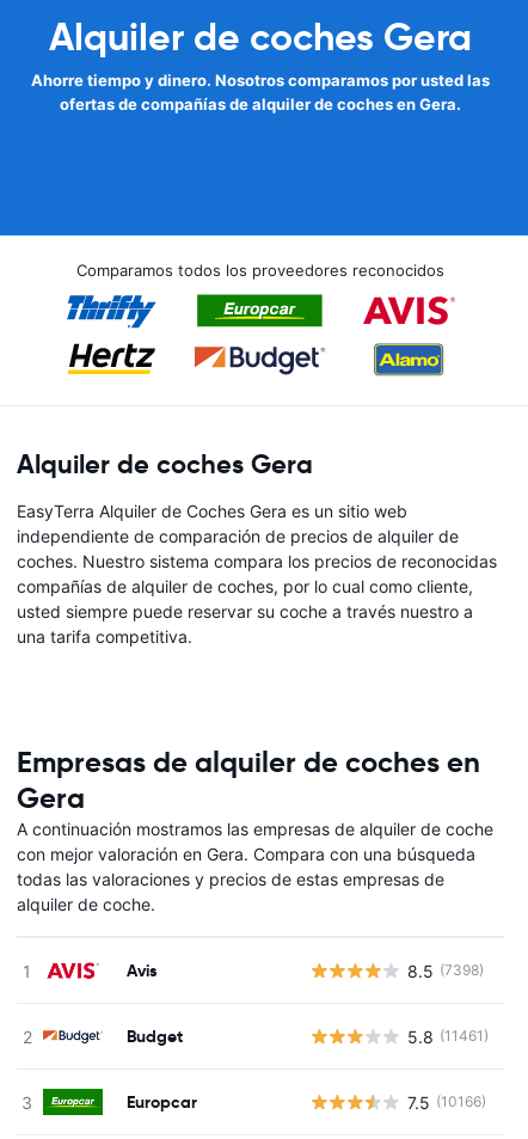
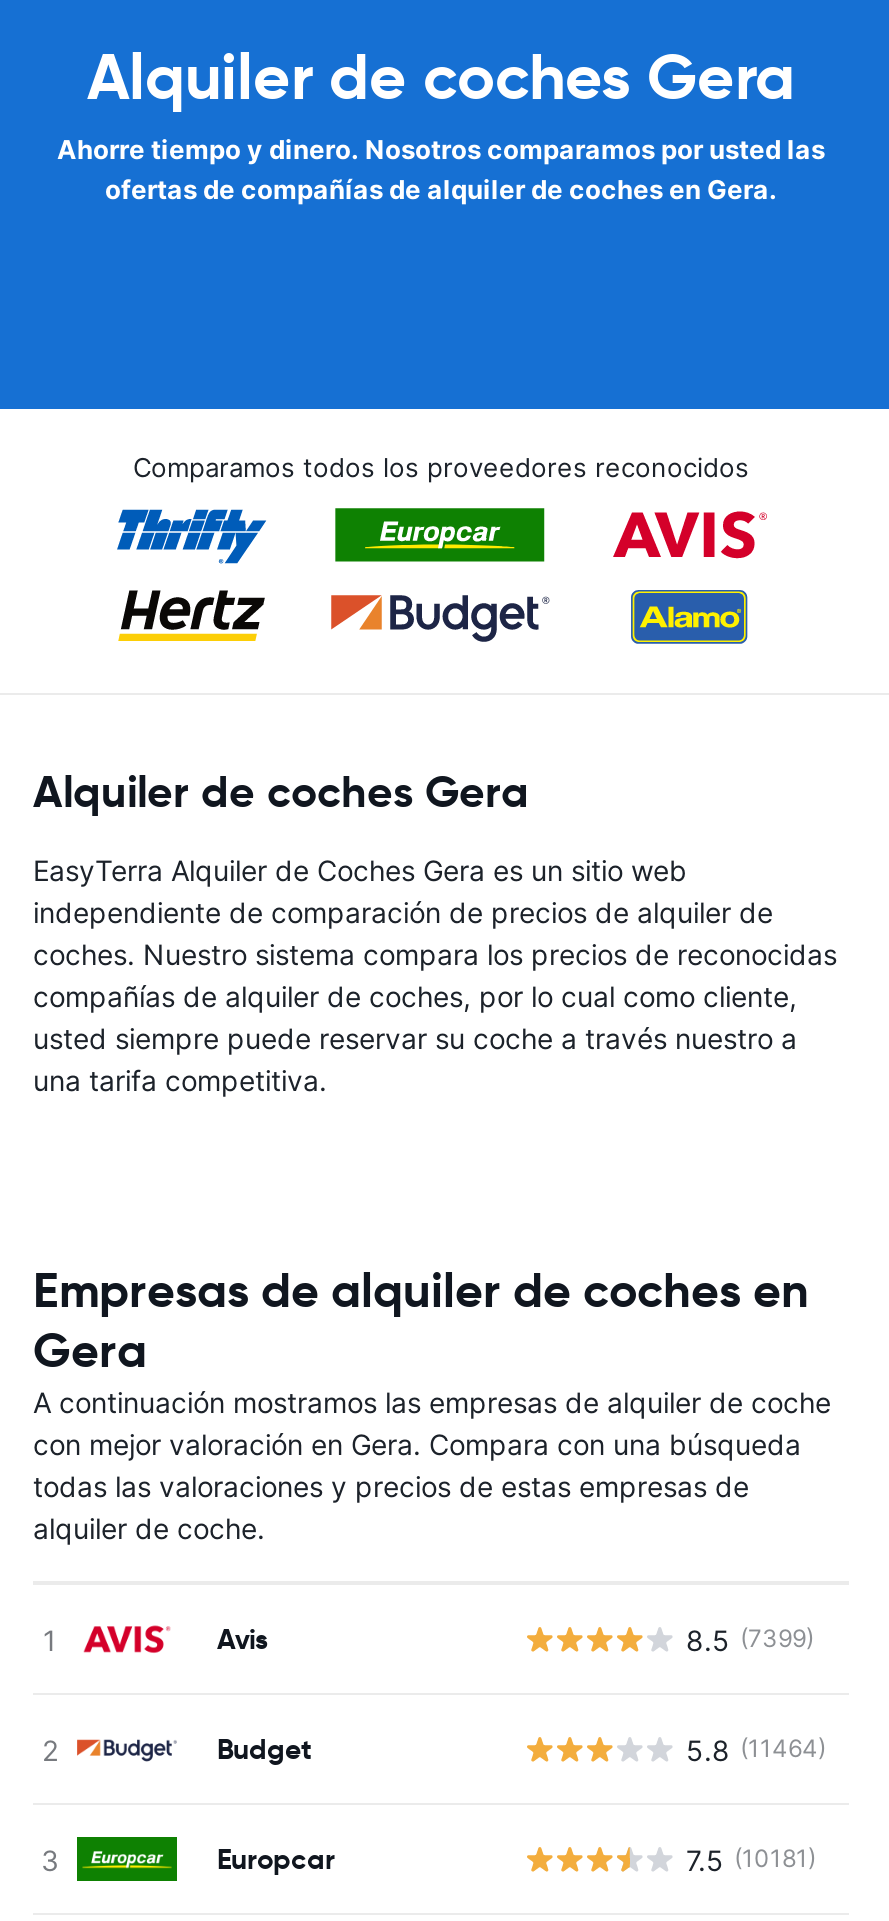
- 8.5 (7398)
+ 8.5 (7399)

- 5.8 (11461)
+ 5.8 (11464)

- 7.5 (10166)
+ 7.5 (10181)
